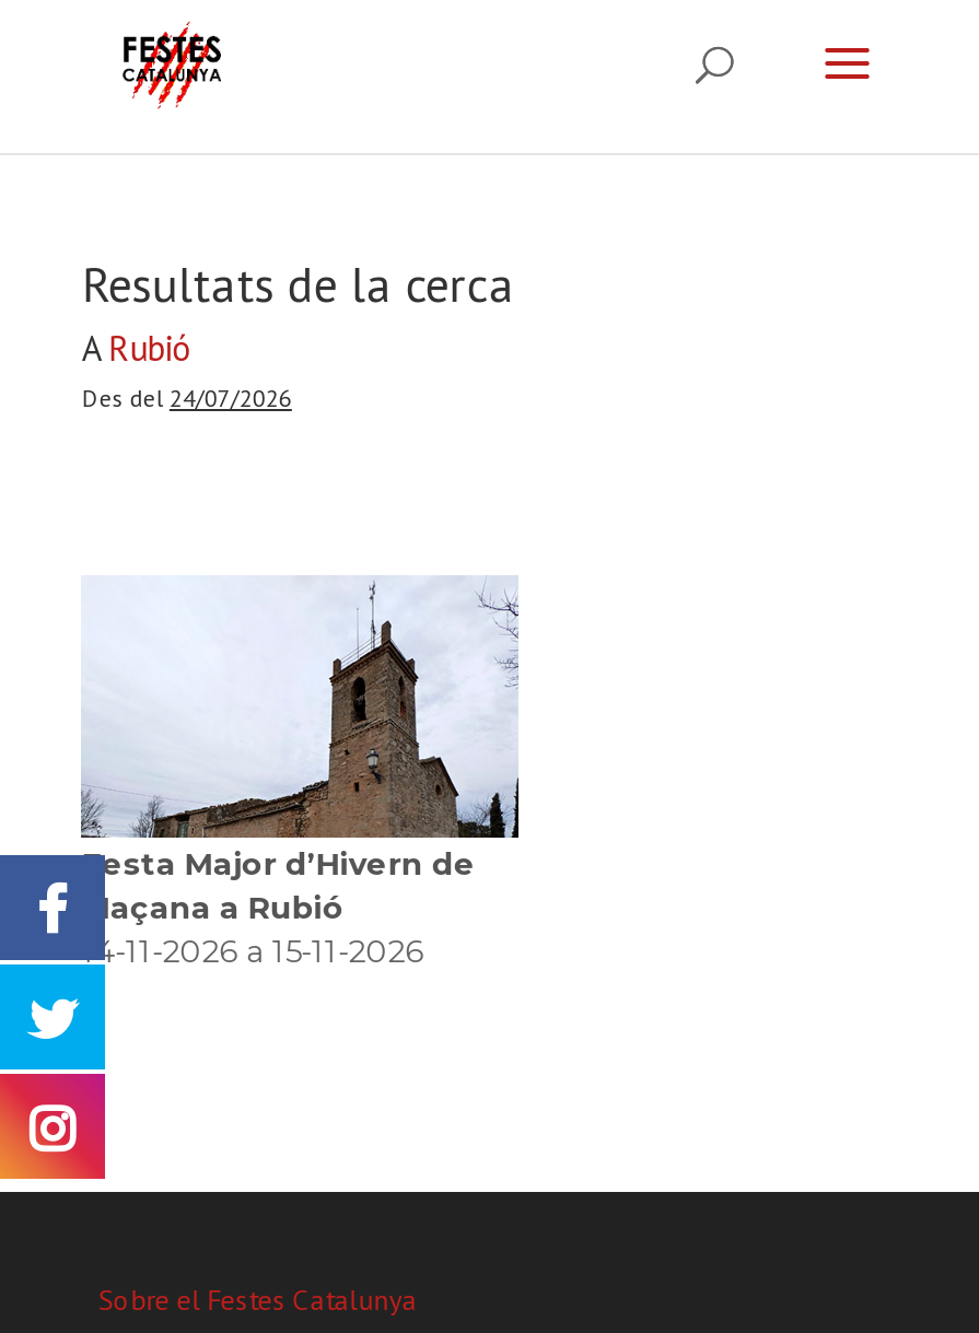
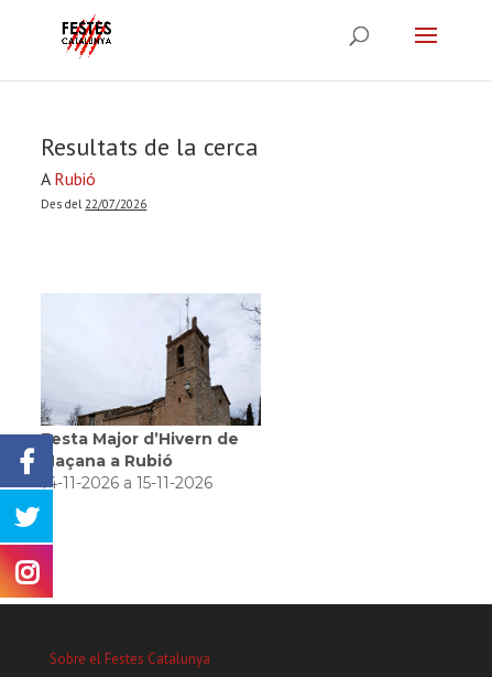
- Des del 24/07/2026
+ Des del 22/07/2026
